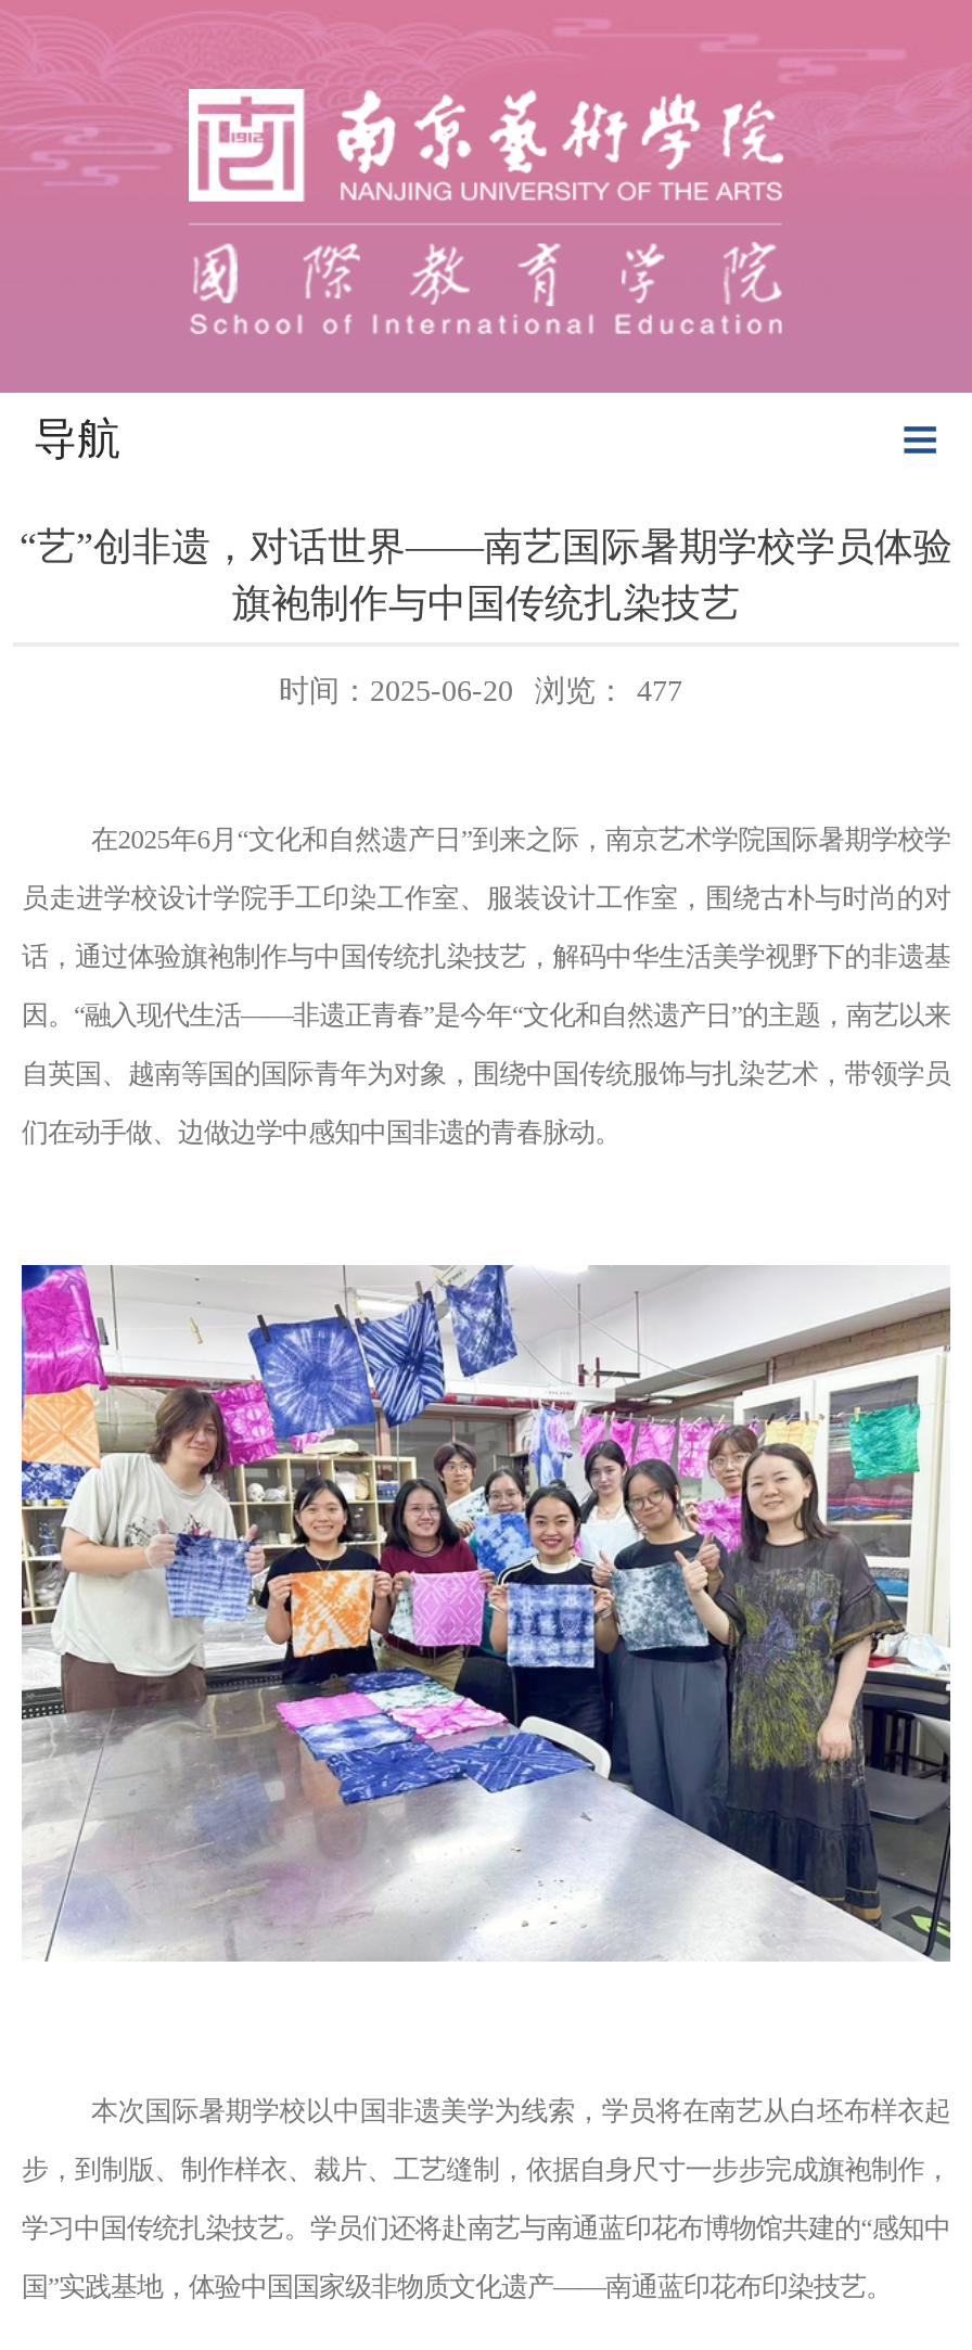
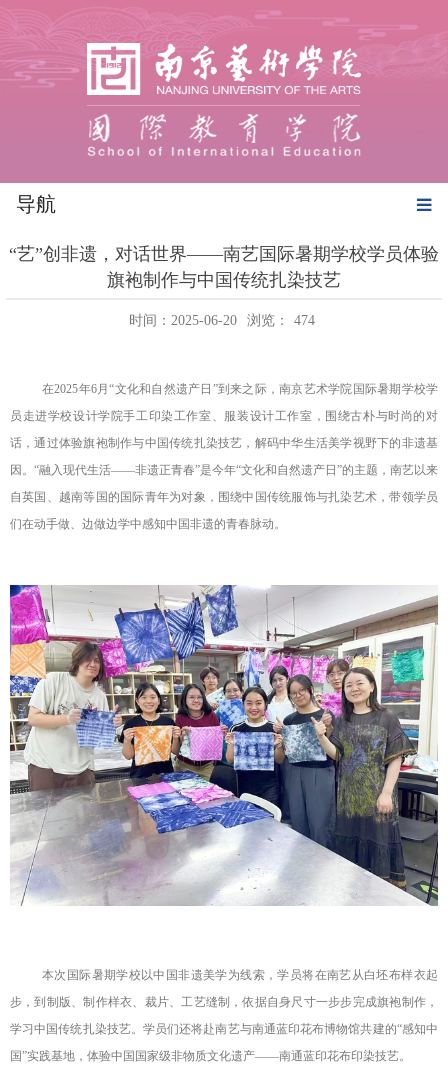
- 时间：2025-06-20 浏览： 477
+ 时间：2025-06-20 浏览： 474
